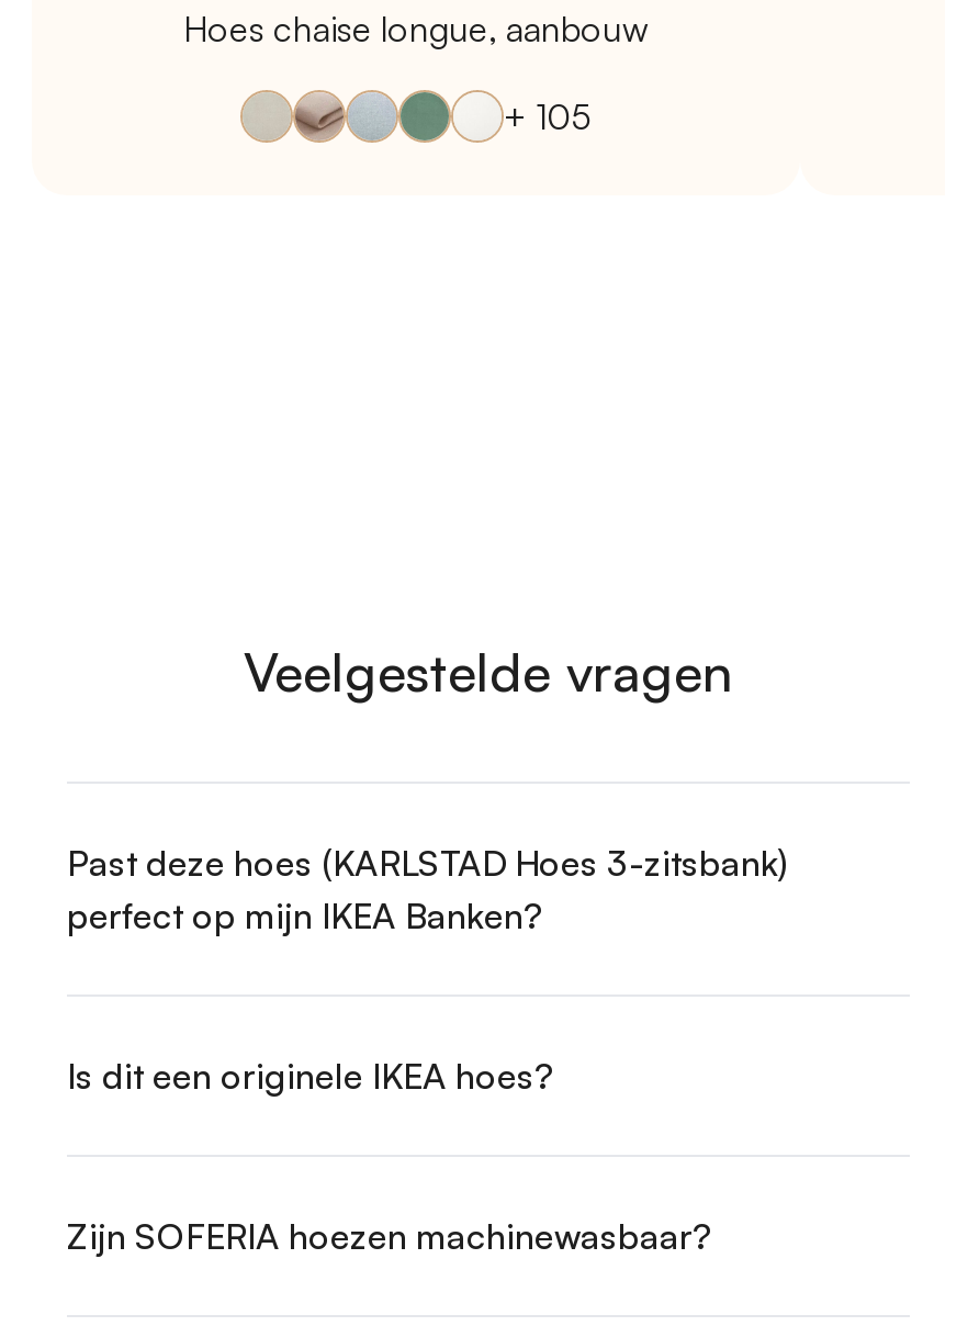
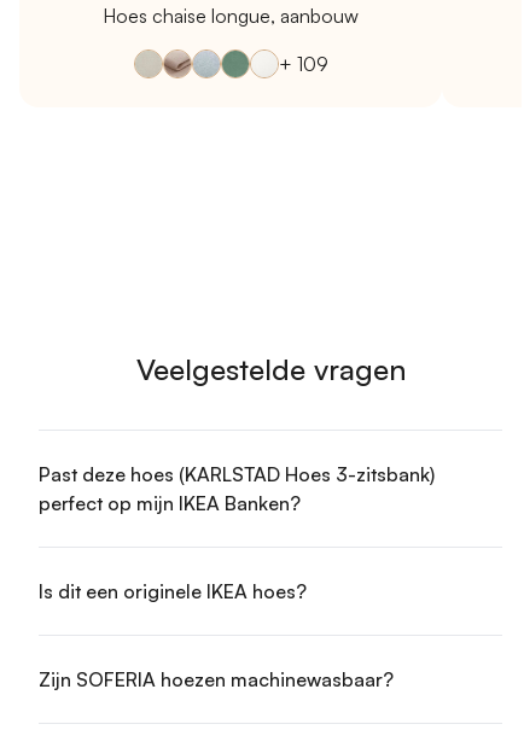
- + 105
+ + 109
